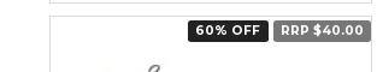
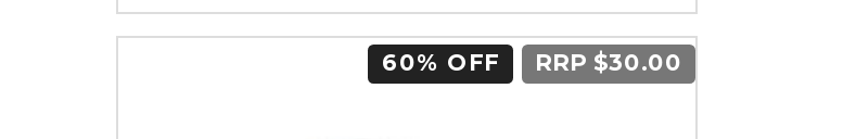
- 60% OFF RRP $40.00
+ 60% OFF RRP $30.00
